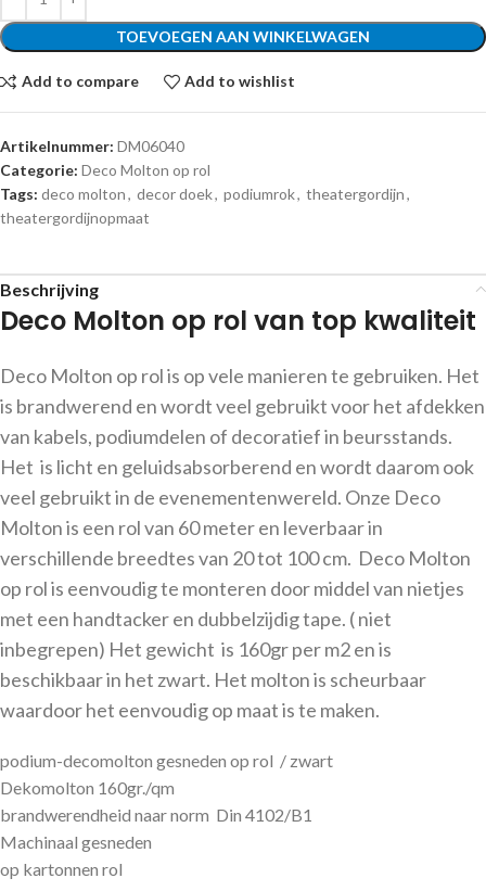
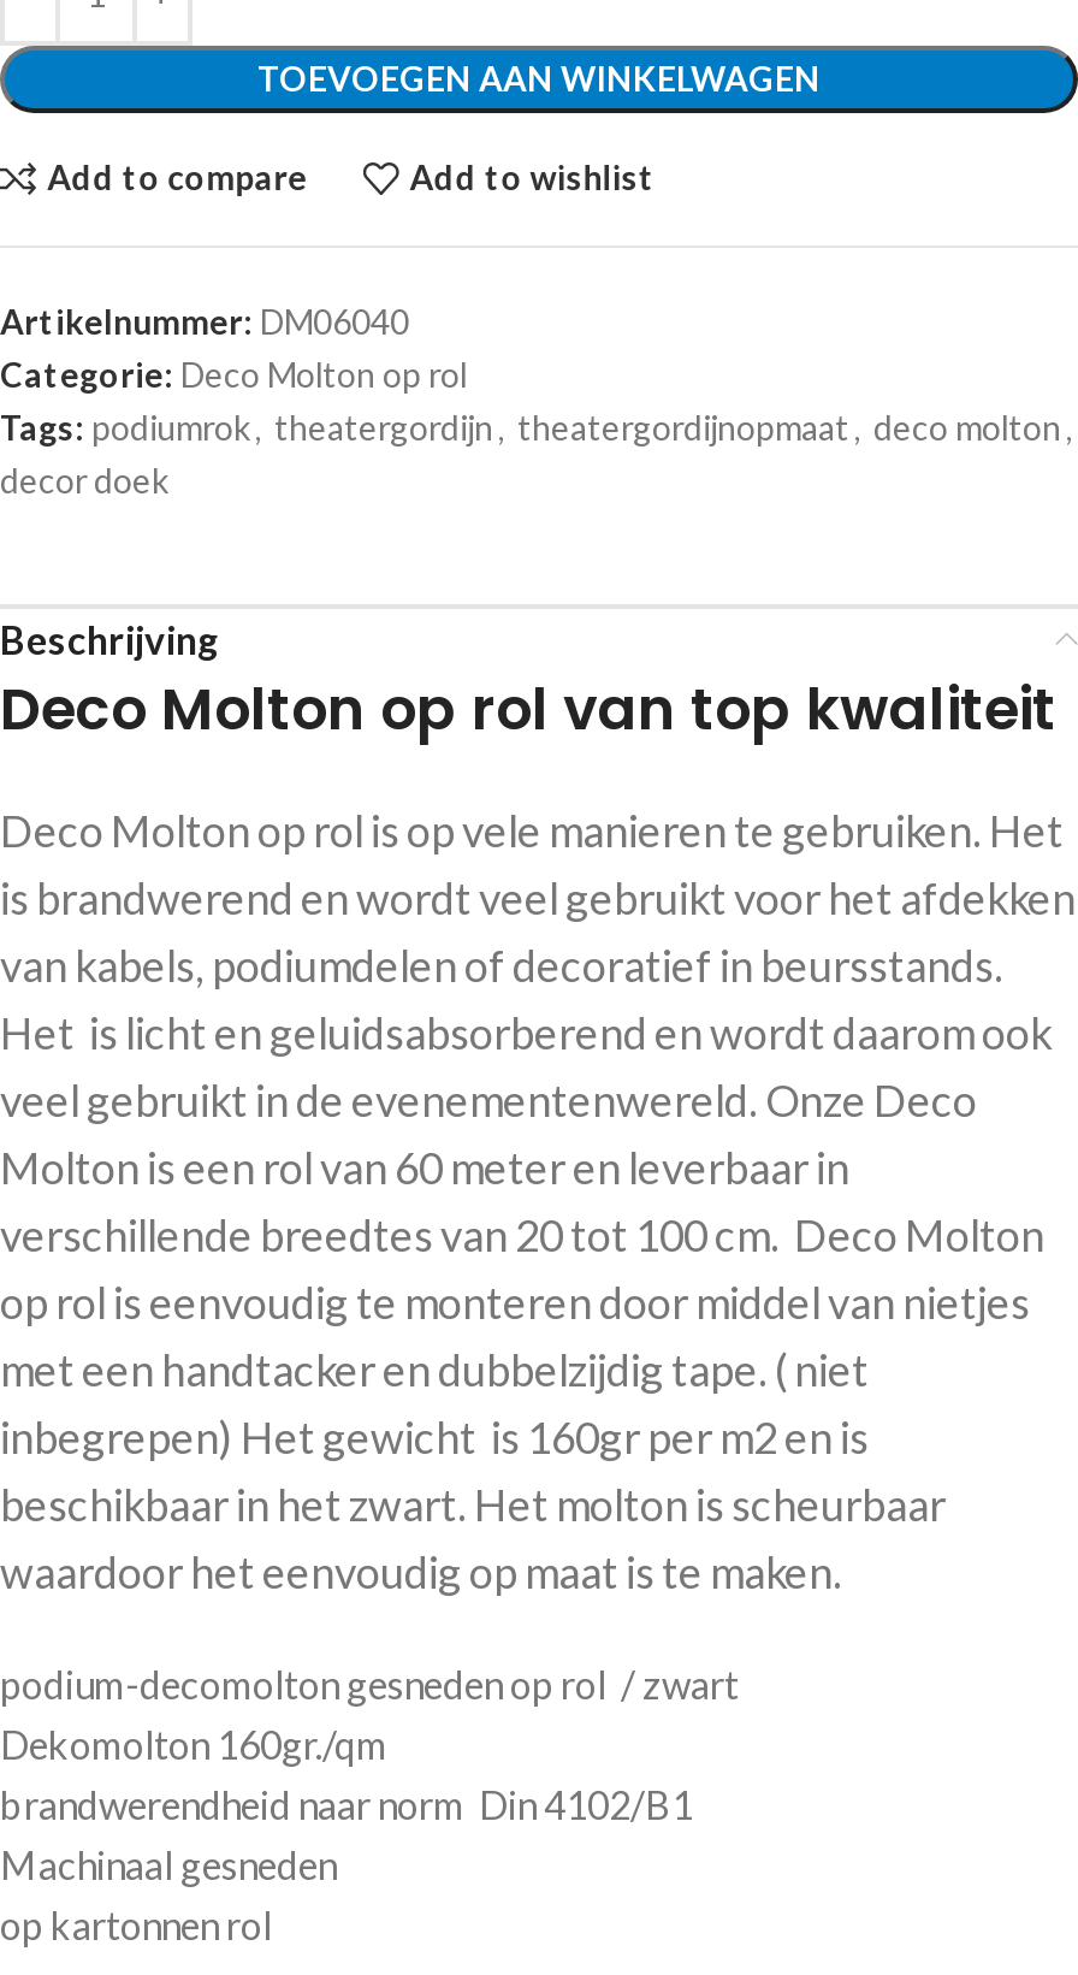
- Tags: deco molton , decor doek , podiumrok , theatergordijn ,
- theatergordijnopmaat
+ Tags: podiumrok , theatergordijn , theatergordijnopmaat , deco molton ,
+ decor doek
